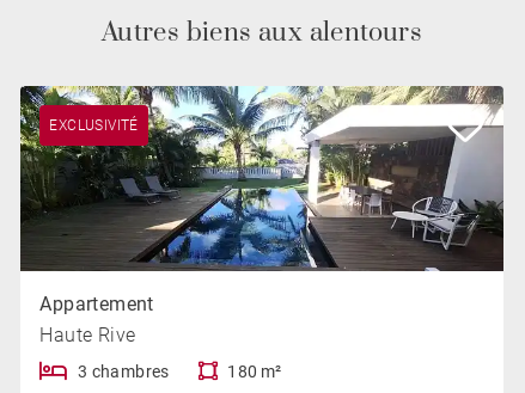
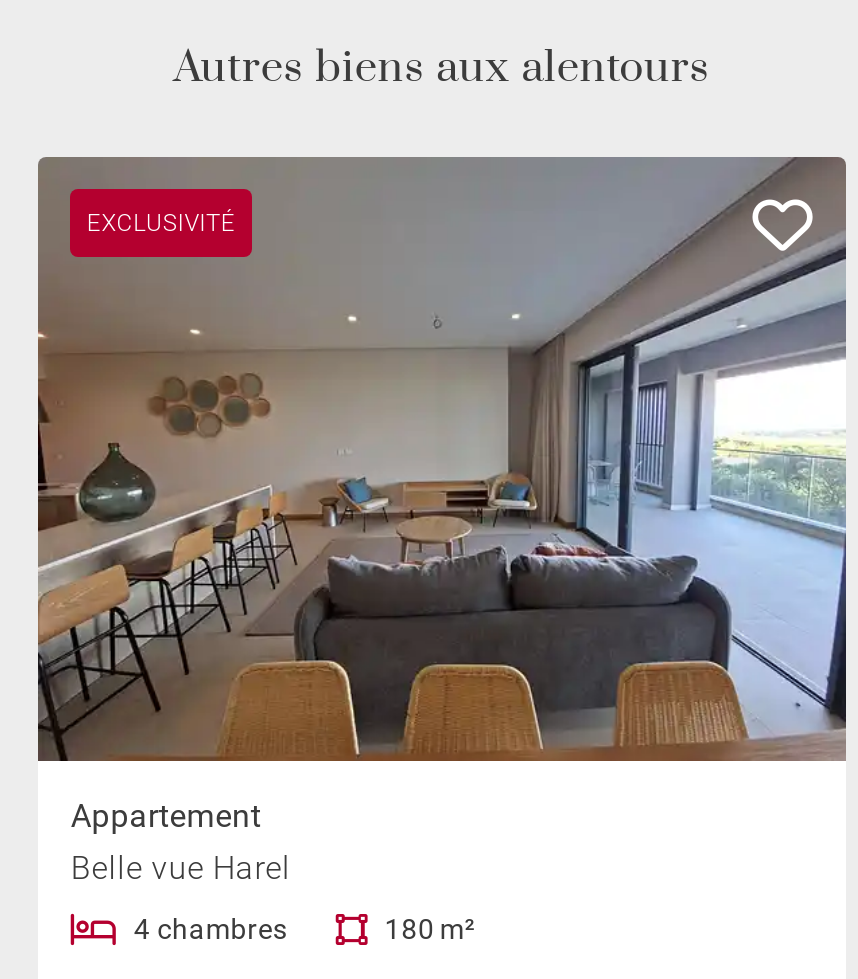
- [image]
+ [image]

- Haute Rive
+ Belle vue Harel

- 3 chambres
+ 4 chambres
